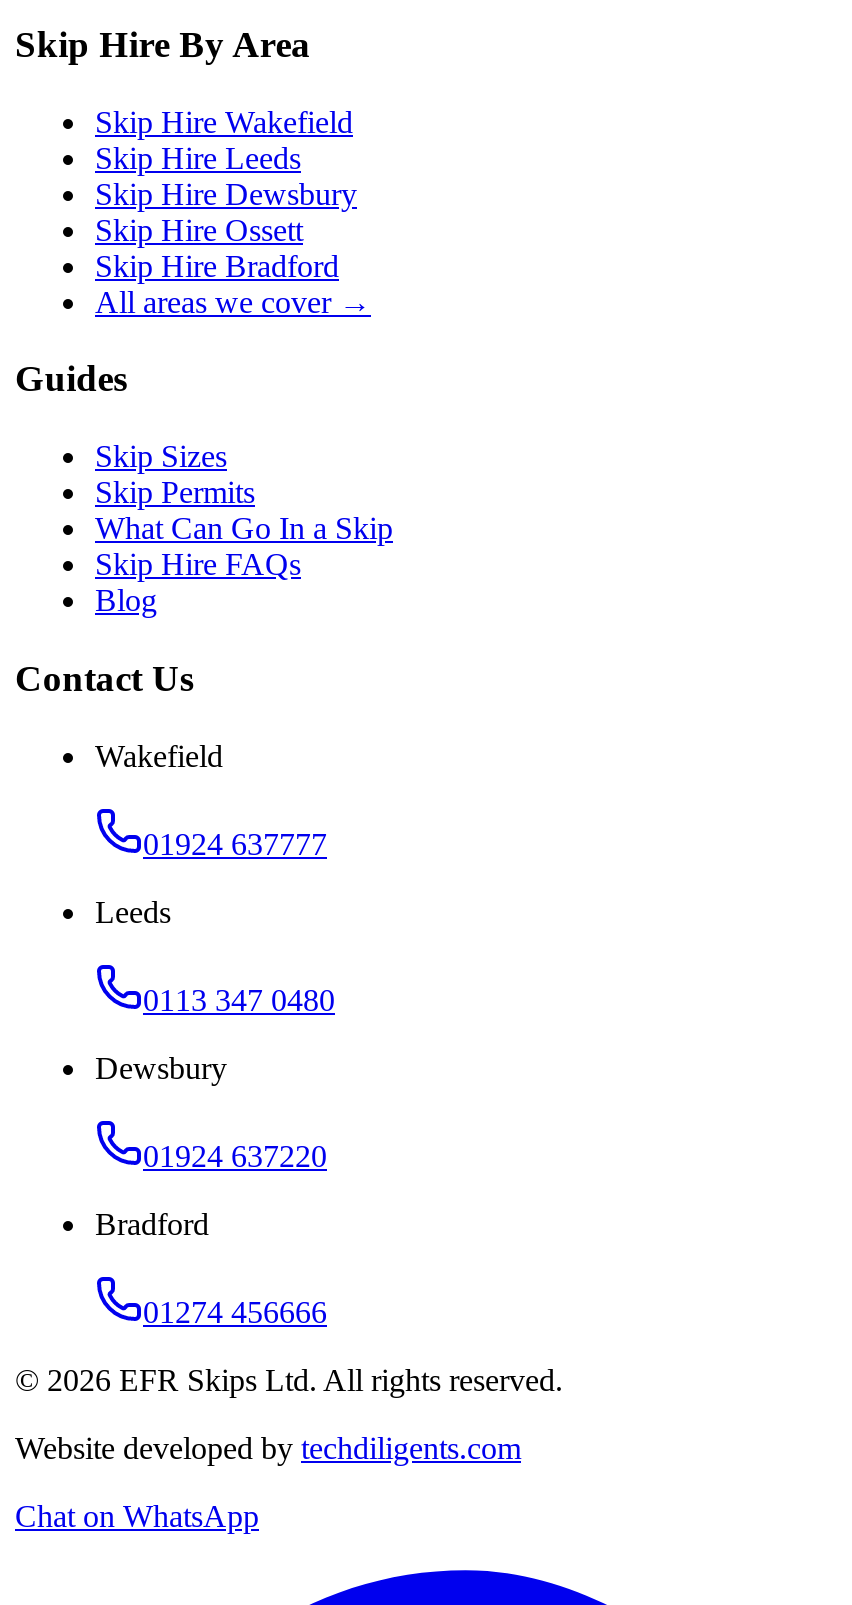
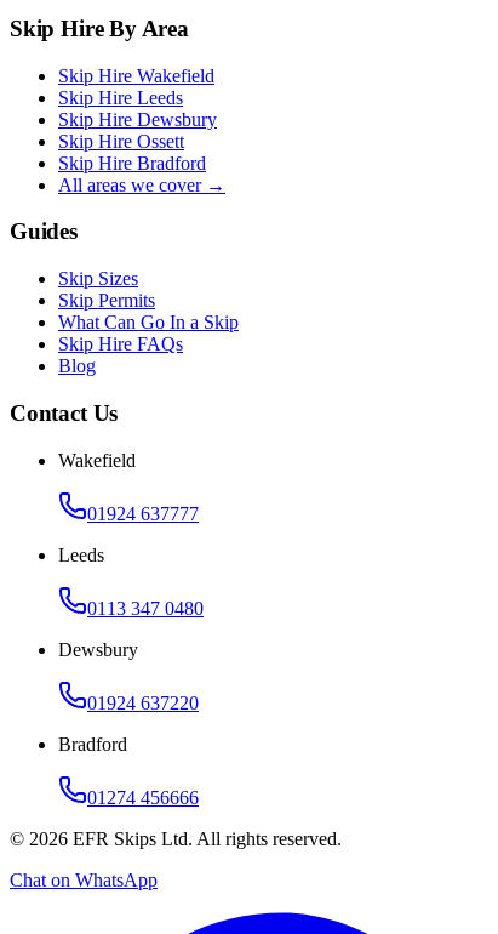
- Website developed by techdiligents.com
